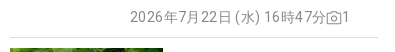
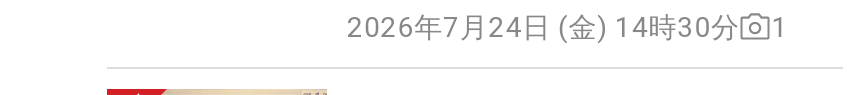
- 2026年7月22日 (水) 16時47分
+ 2026年7月24日 (金) 14時30分
